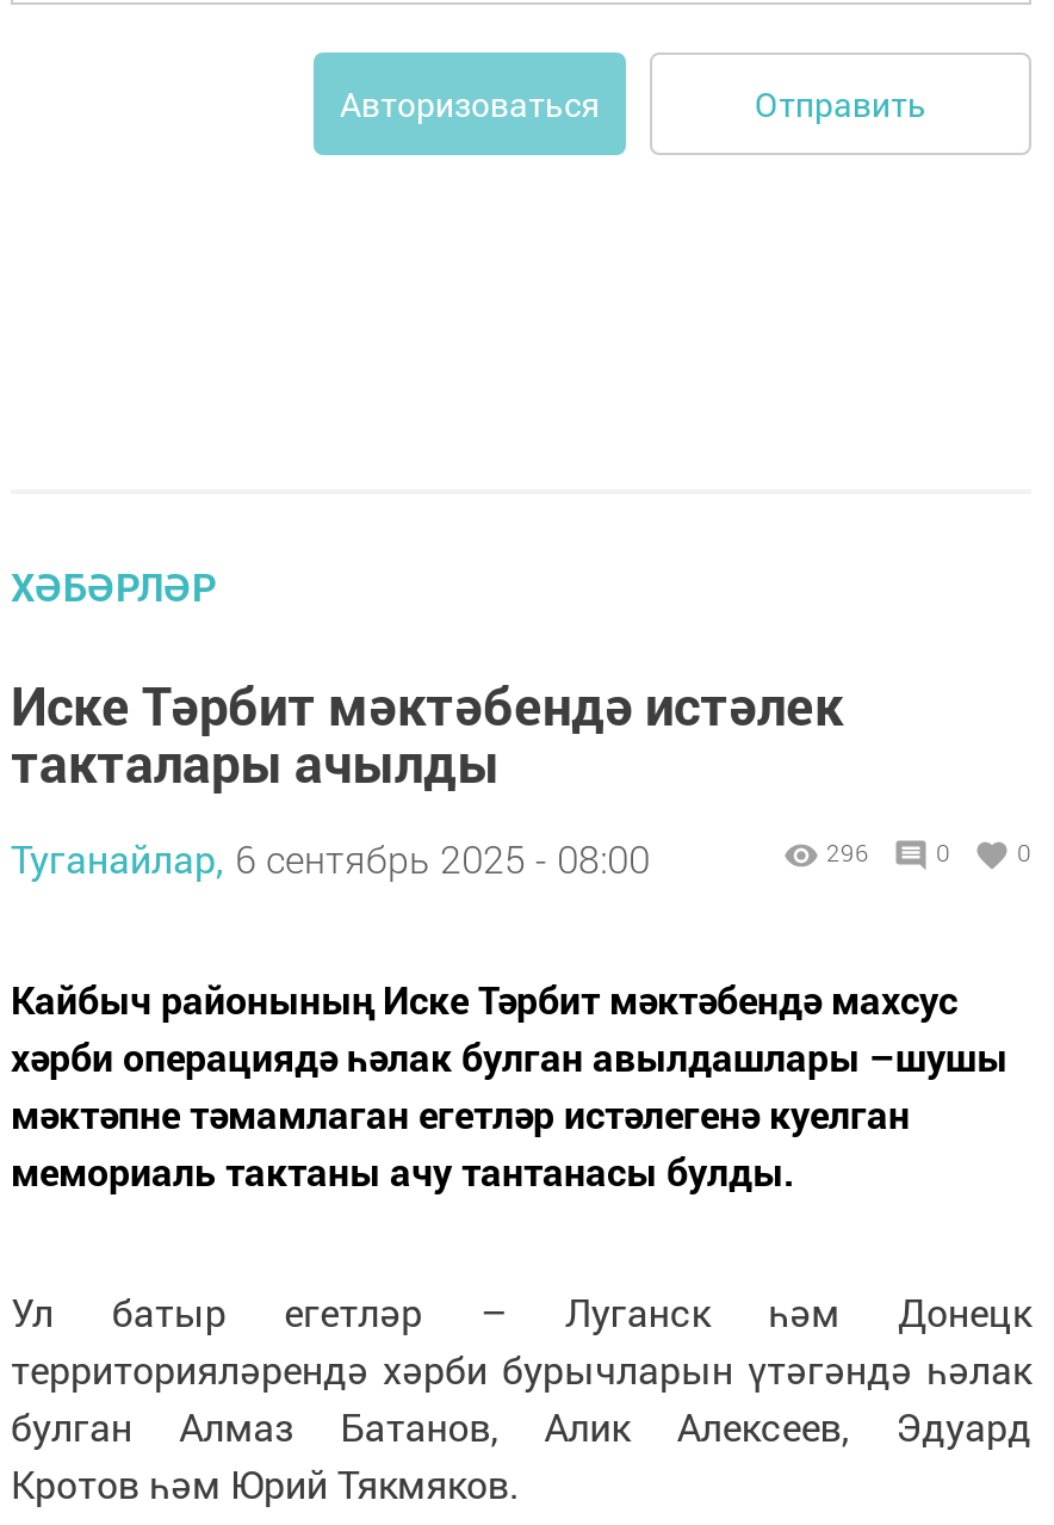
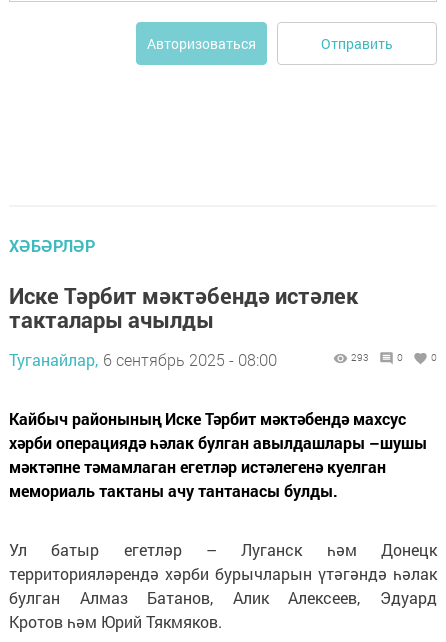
- 296
+ 293
